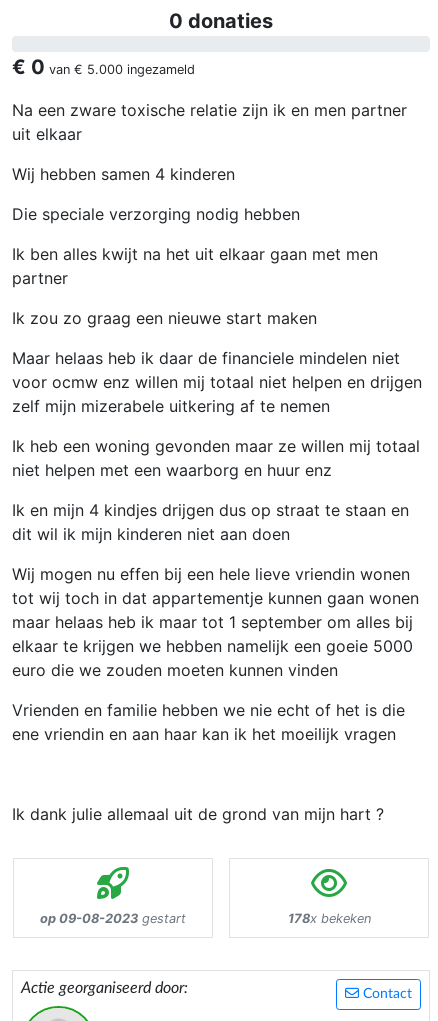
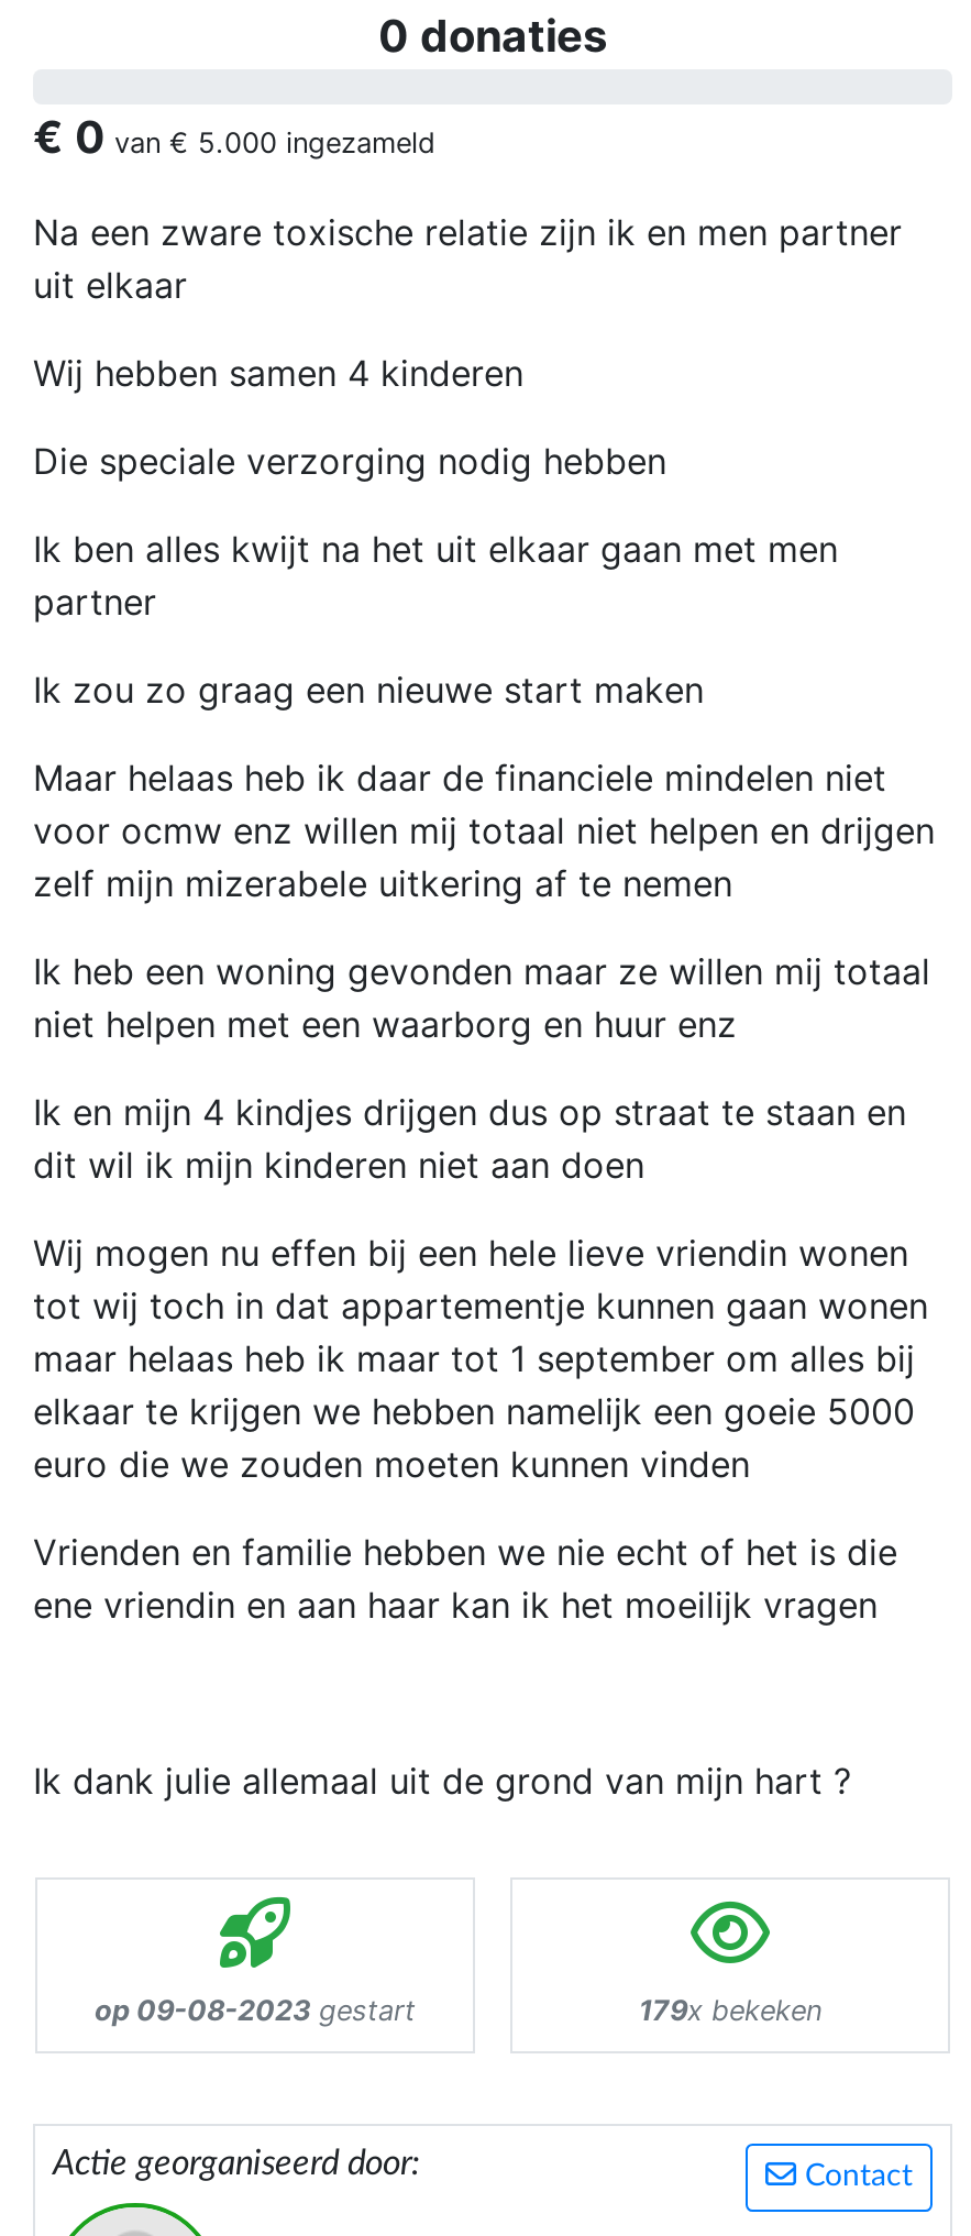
- 178x bekeken
+ 179x bekeken
